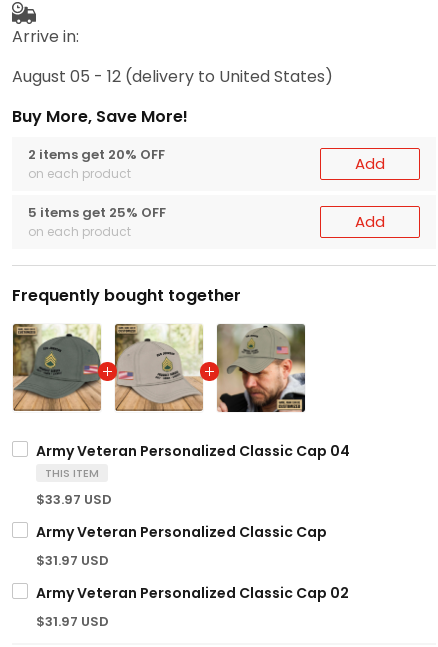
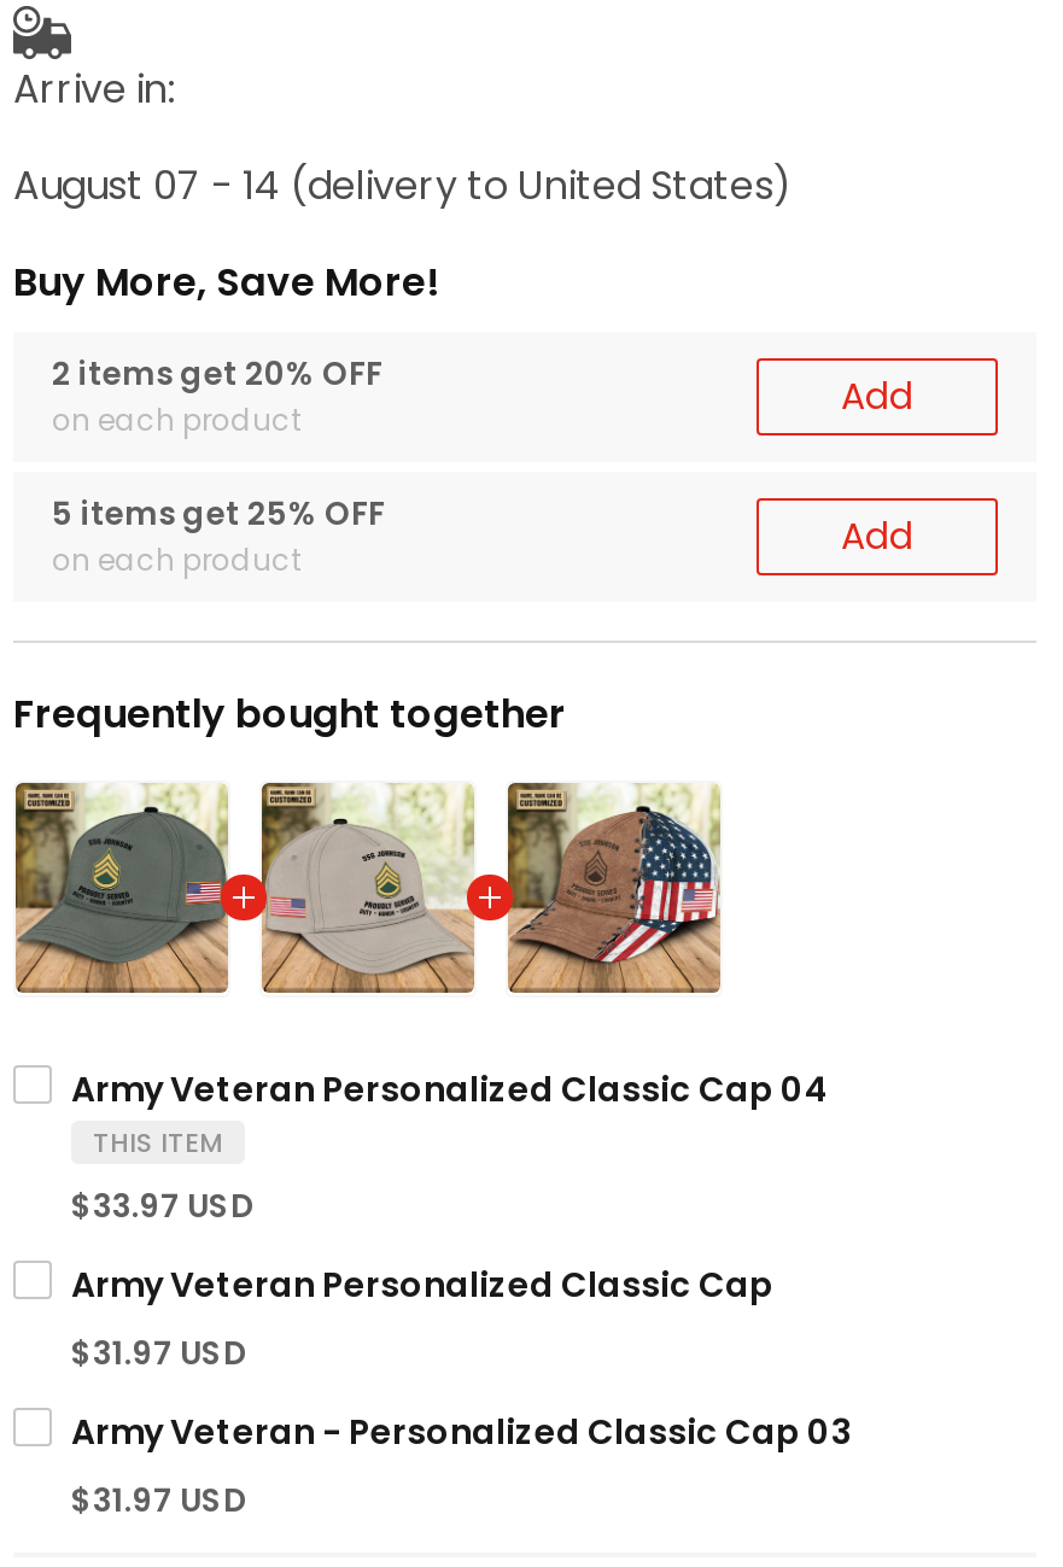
- August 05 - 12 (delivery to United States)
+ August 07 - 14 (delivery to United States)

- [image]
+ [image]

- Army Veteran Personalized Classic Cap 02
+ Army Veteran - Personalized Classic Cap 03
